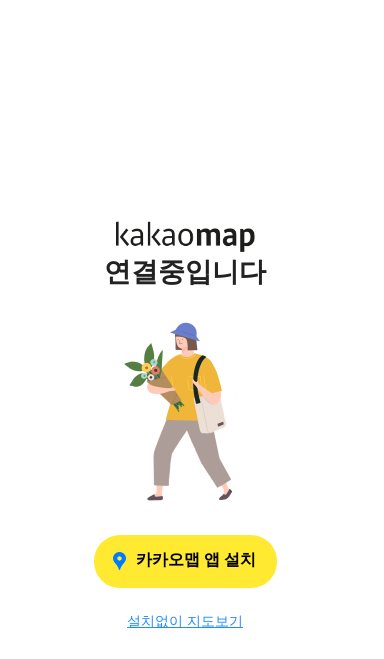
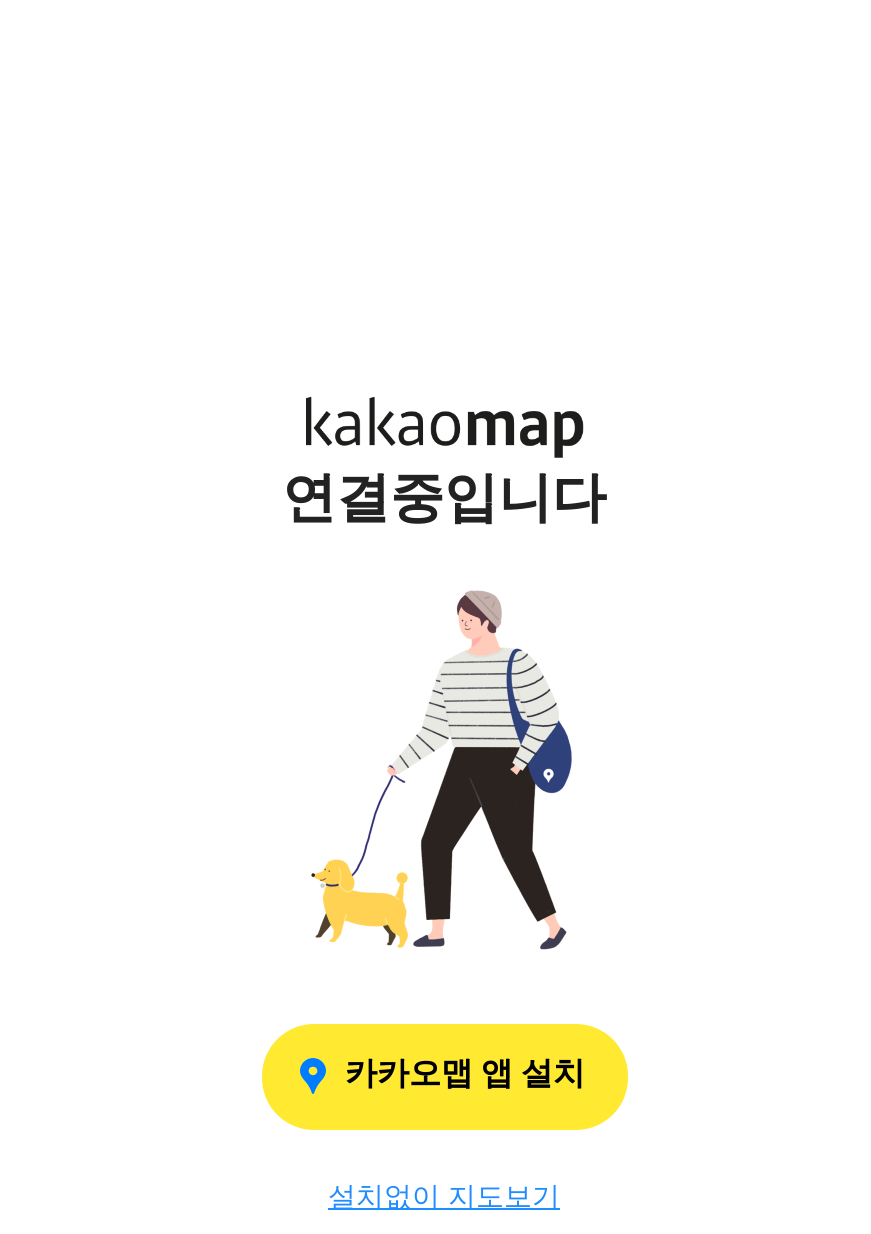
- [image]
+ [image]
